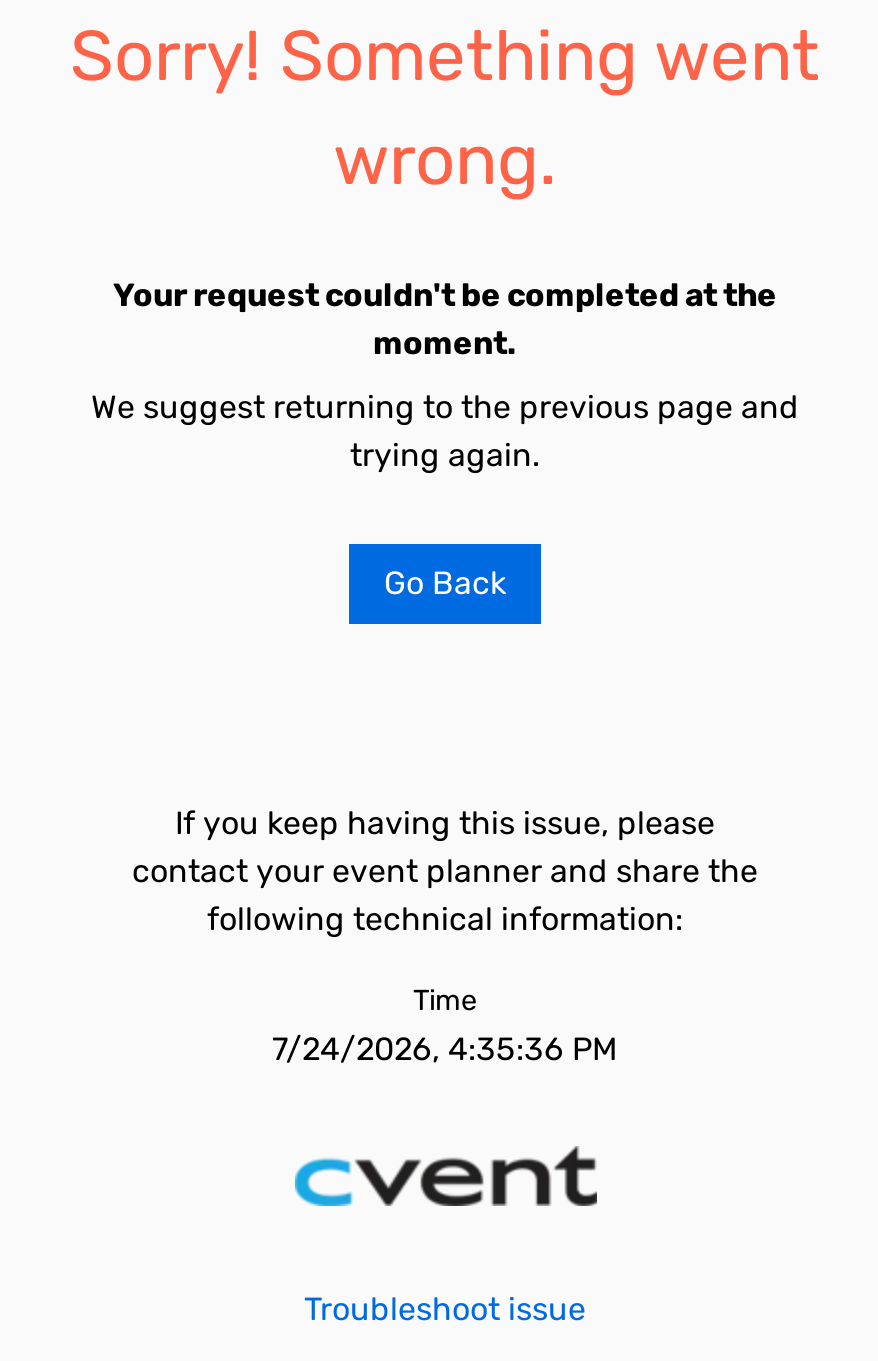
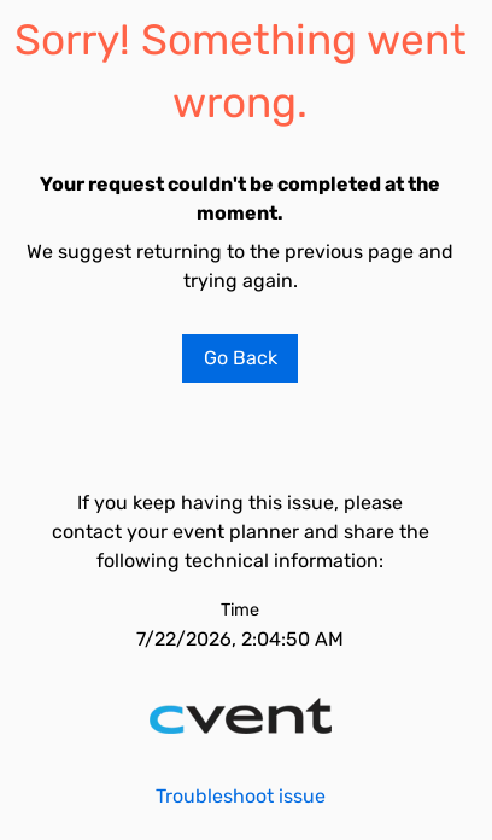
- 7/24/2026, 4:35:36 PM
+ 7/22/2026, 2:04:50 AM
